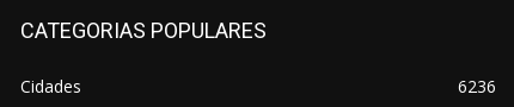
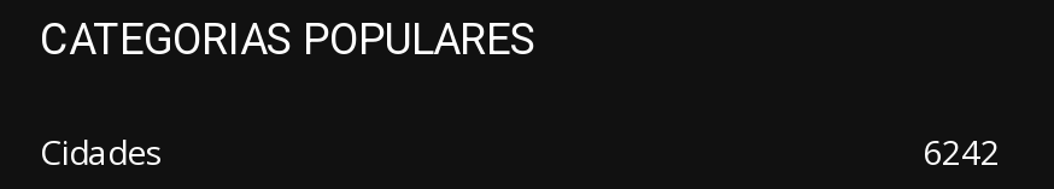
- 6236
+ 6242
